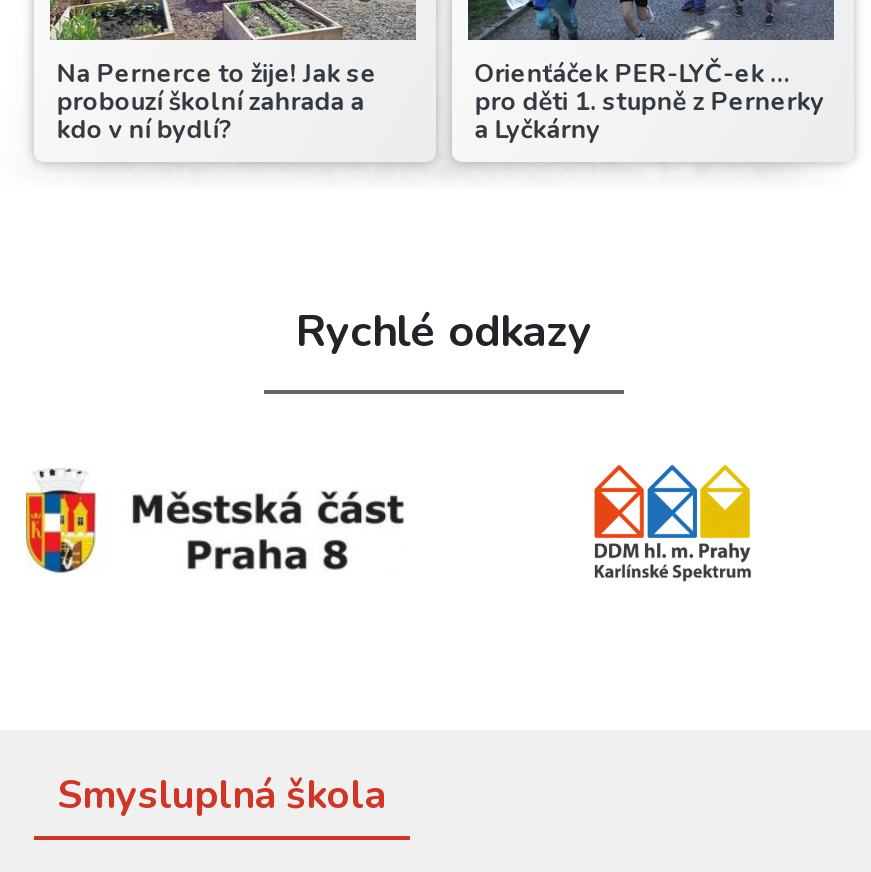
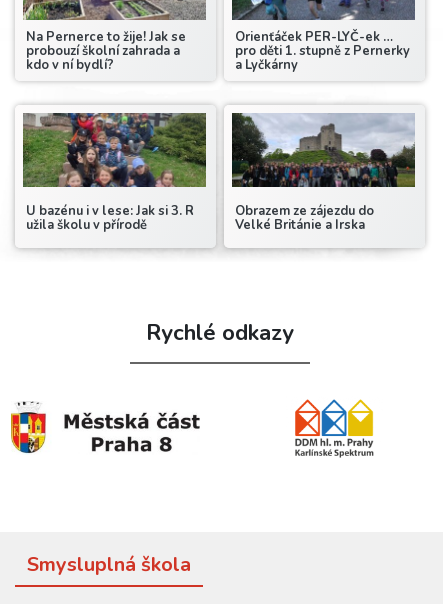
+ [image]
+ U bazénu i v lese: Jak si 3. R
+ užila školu v přírodě

+ [image]
+ Obrazem ze zájezdu do
+ Velké Británie a Irska
